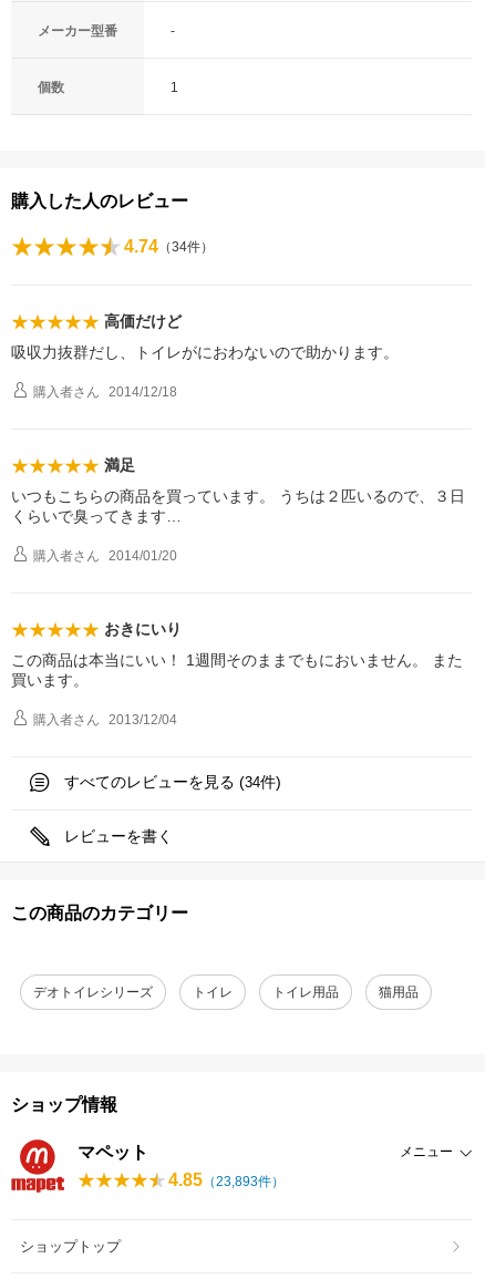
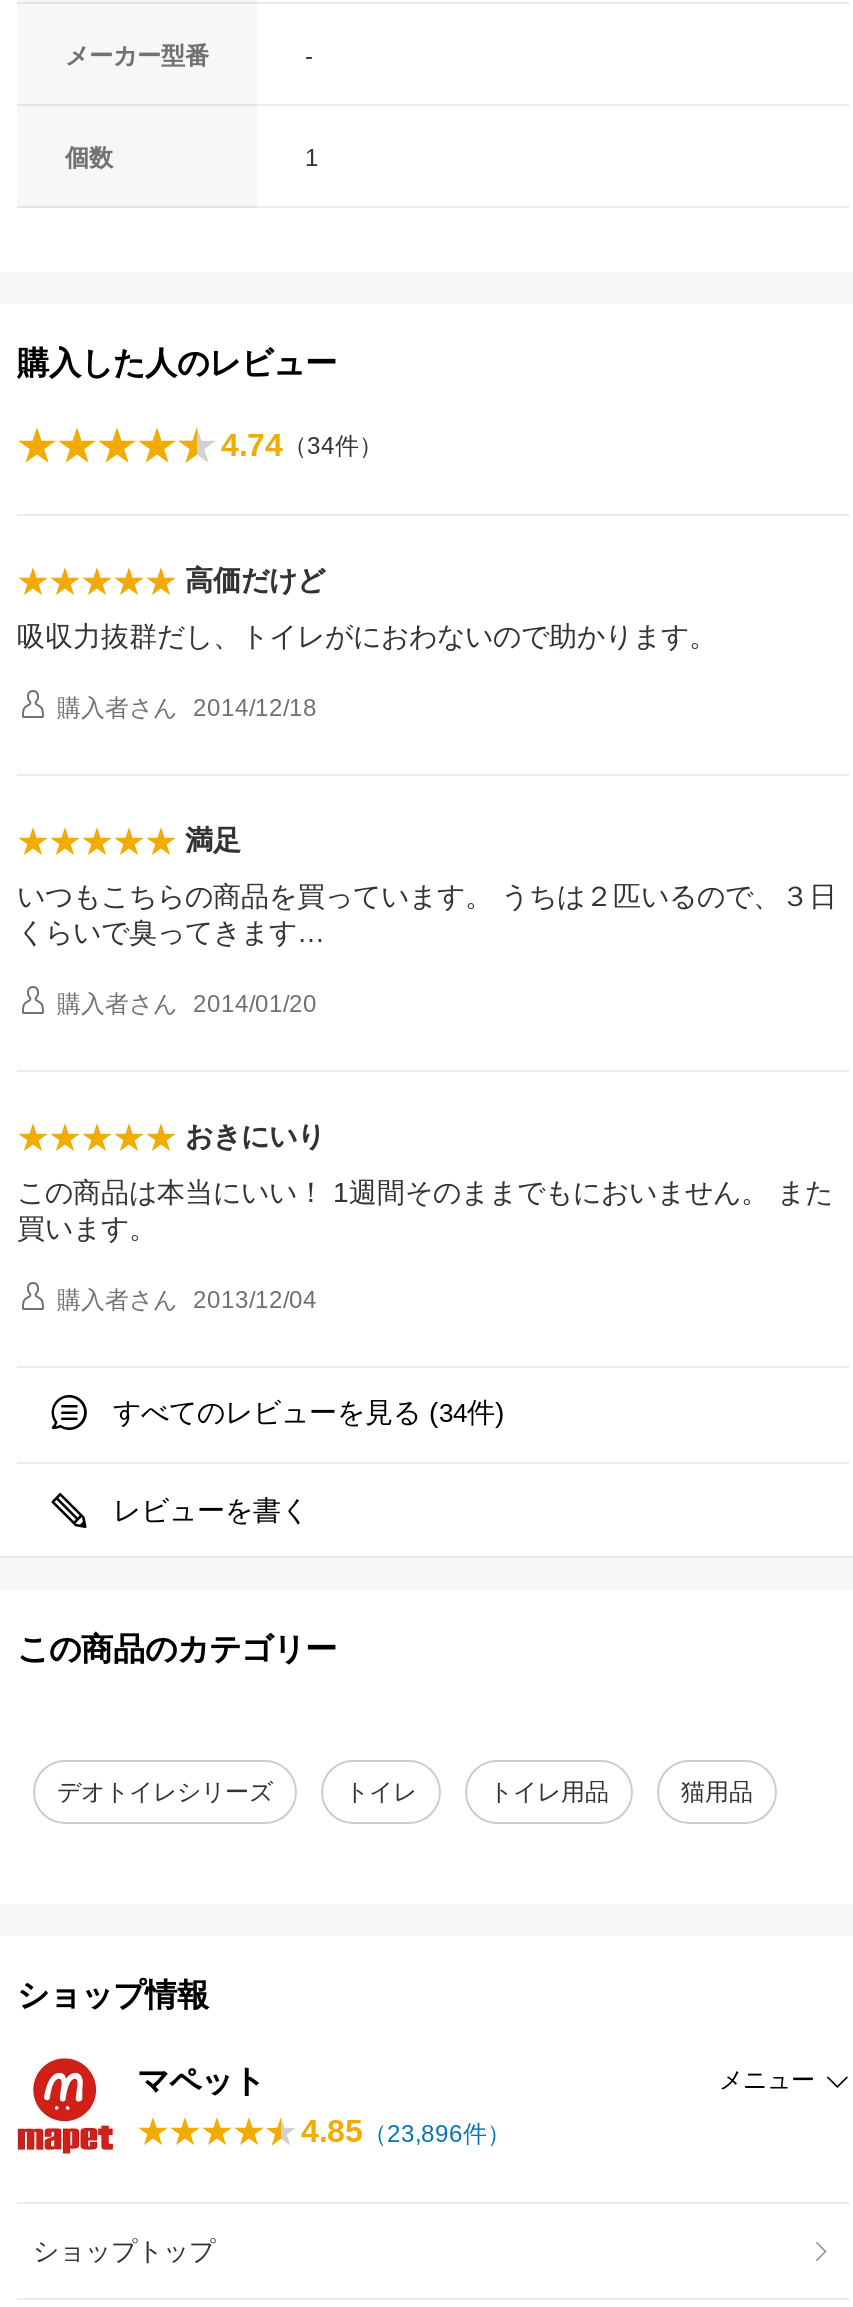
- 4.85（23,893件）
+ 4.85（23,896件）
